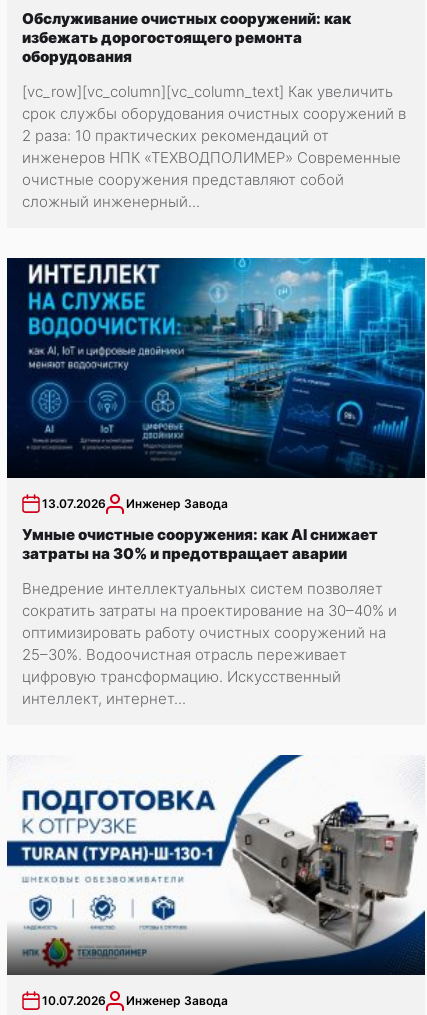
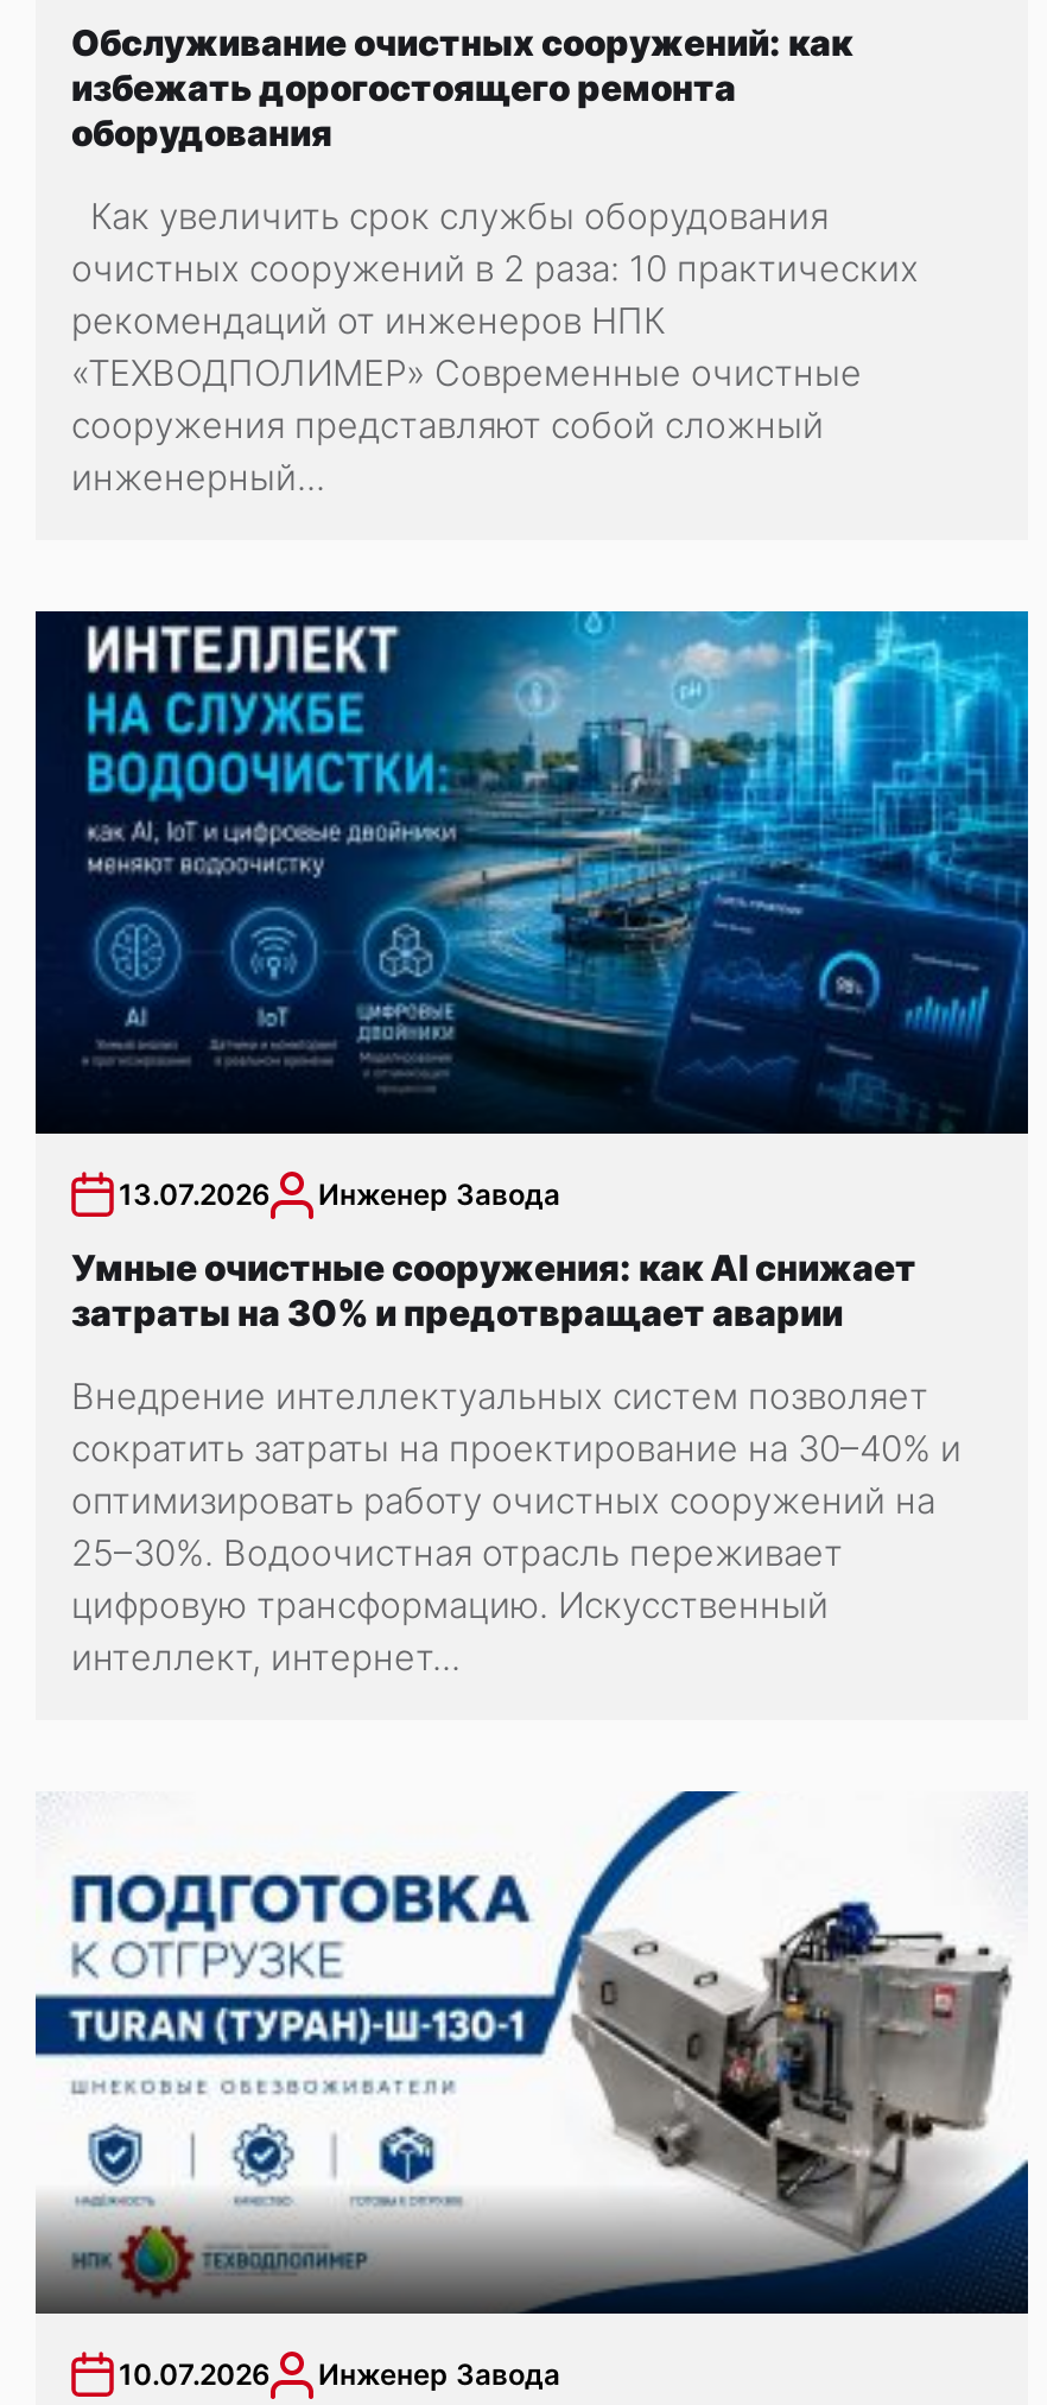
- [vc_row][vc_column][vc_column_text] Как увеличить
- срок службы оборудования очистных сооружений в
- 2 раза: 10 практических рекомендаций от
- инженеров НПК «ТЕХВОДПОЛИМЕР» Современные
- очистные сооружения представляют собой
- сложный инженерный...
+ Как увеличить срок службы оборудования
+ очистных сооружений в 2 раза: 10 практических
+ рекомендаций от инженеров НПК
+ «ТЕХВОДПОЛИМЕР» Современные очистные
+ сооружения представляют собой сложный
+ инженерный...
